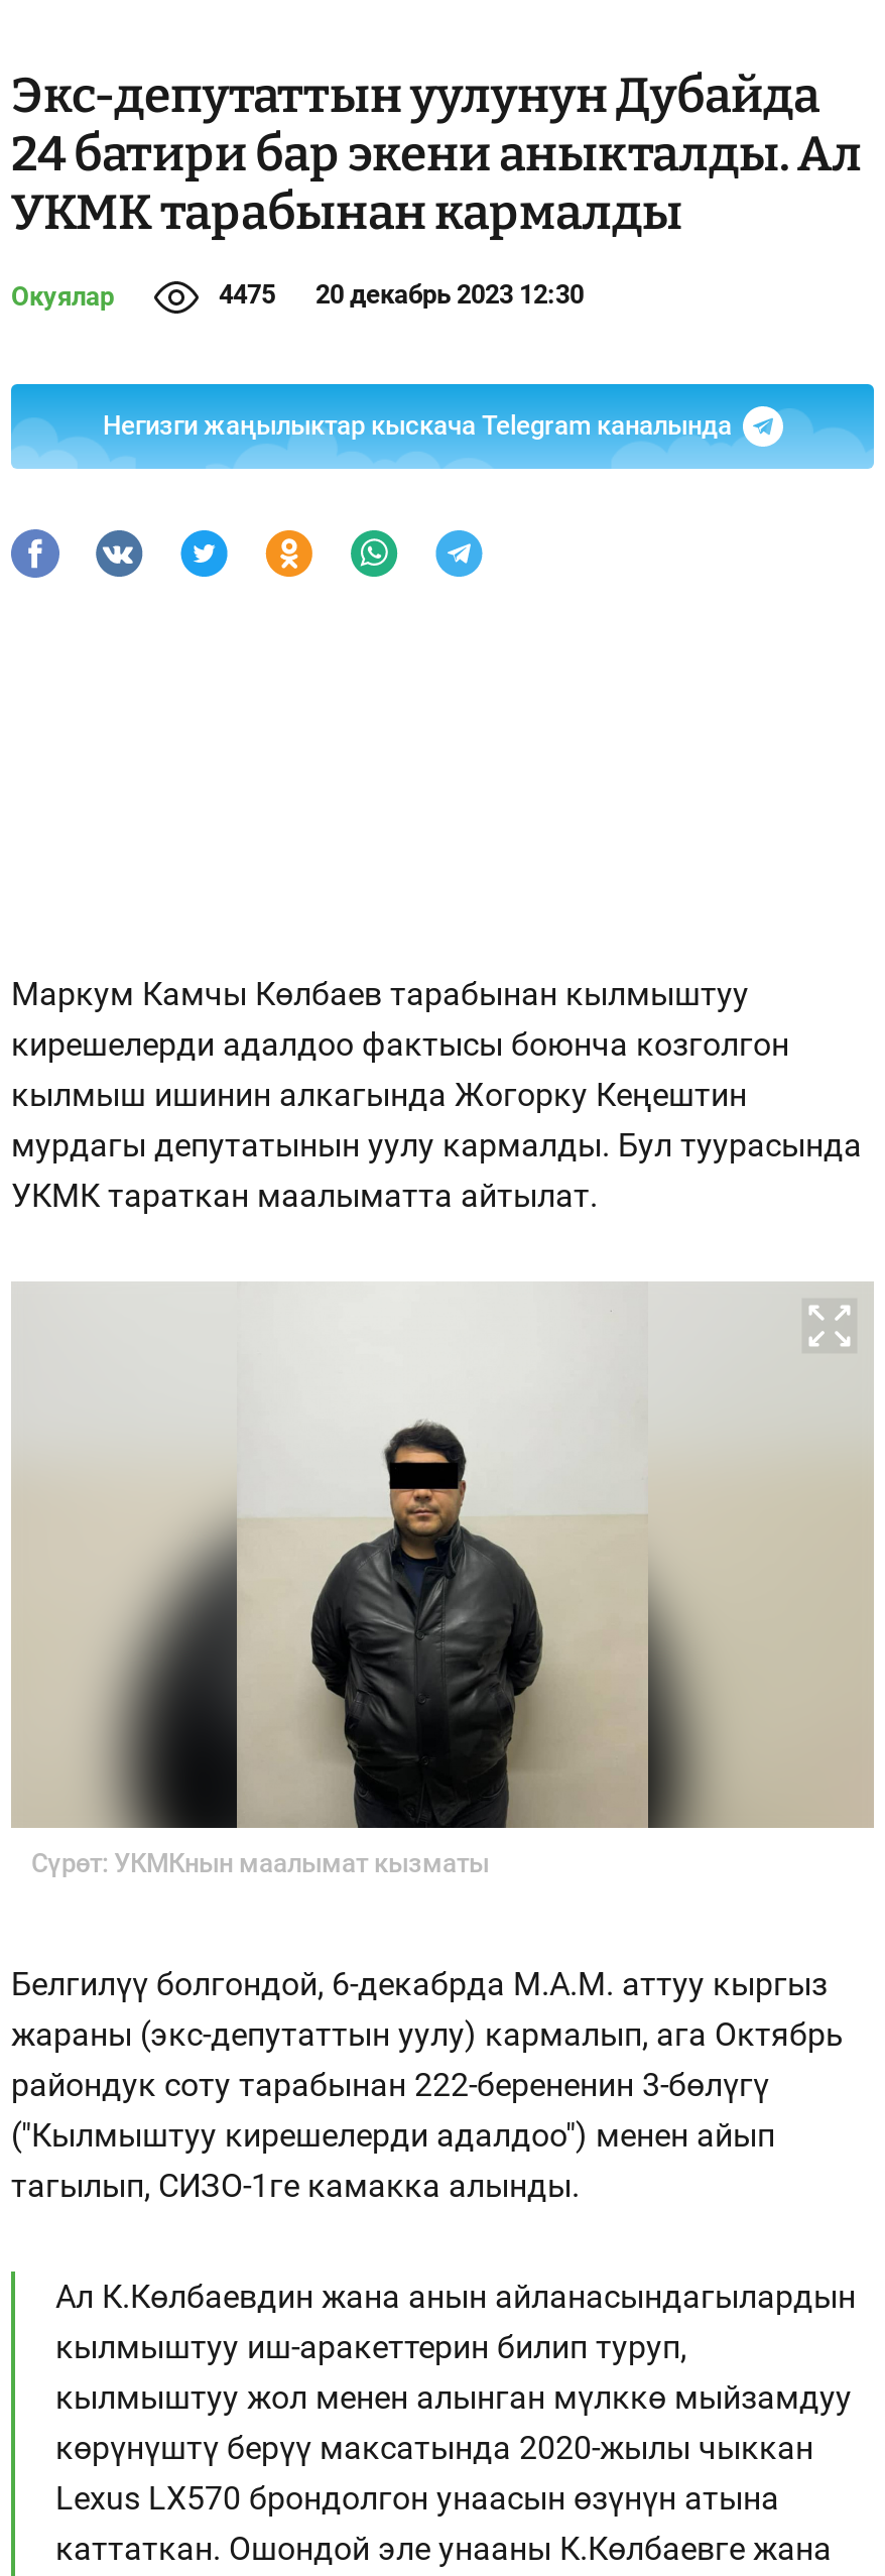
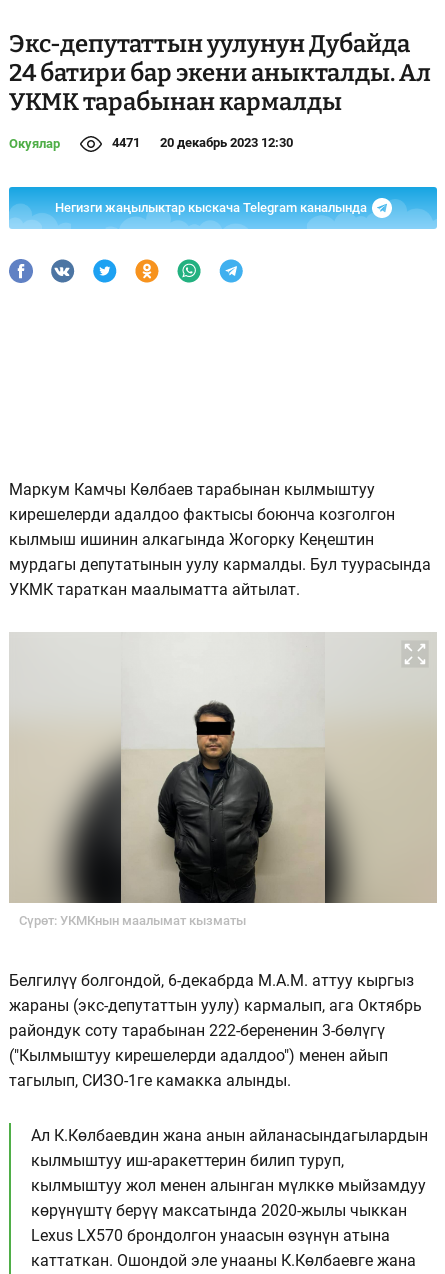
- 4475 20 декабрь 2023 12:30
+ 4471 20 декабрь 2023 12:30
